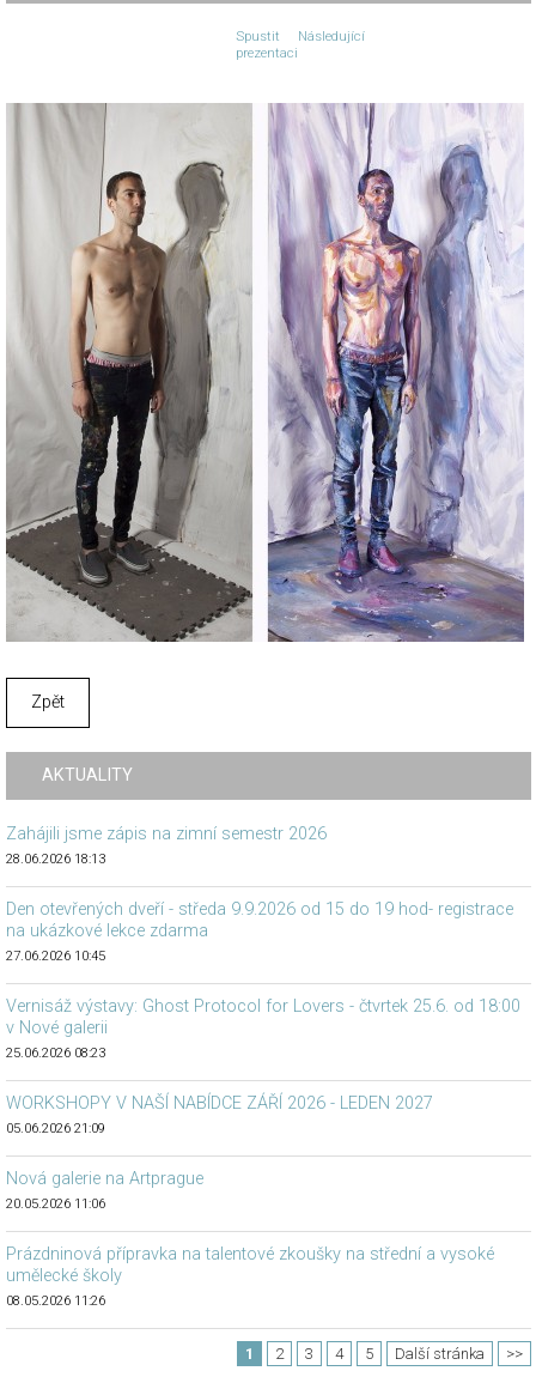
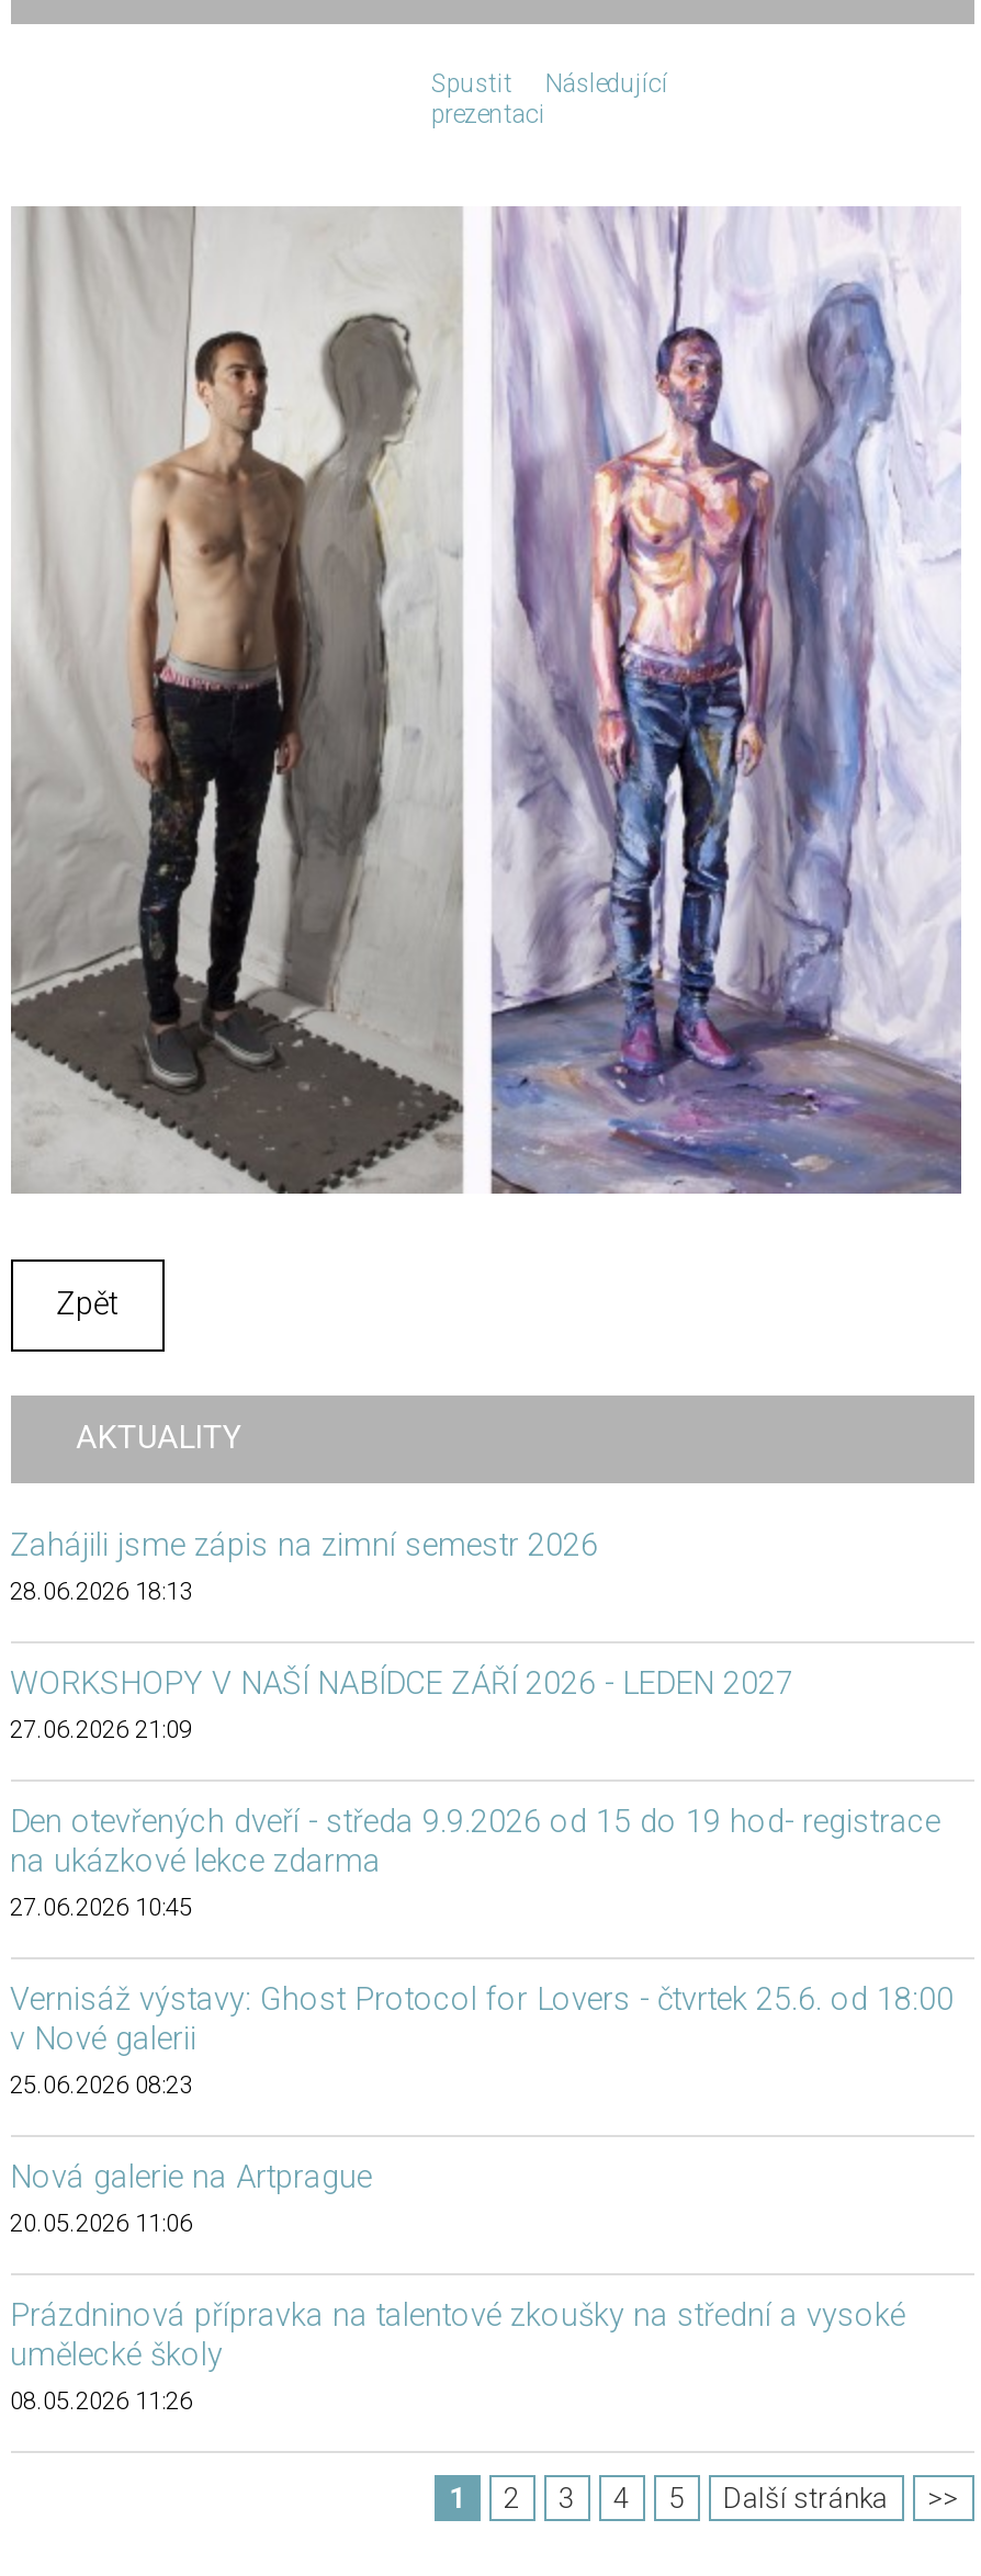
+ 27.06.2026 21:09

moved down: Den otevřených dveří - středa 9.9.2026 od 15 do 19 hod- registrace | na ukázkové lekce zdarma | 27.06.2026 10:45 | Vernisáž výstavy: Ghost Protocol for Lovers - čtvrtek 25.6. od 18:00 | v Nové galerii | 25.06.2026 08:23

moved up: WORKSHOPY V NAŠÍ NABÍDCE ZÁŘÍ 2026 - LEDEN 2027

- 05.06.2026 21:09
